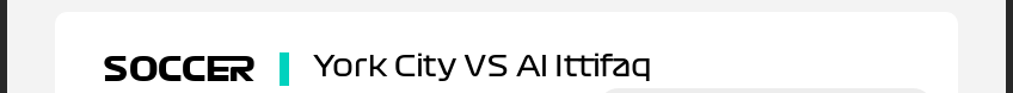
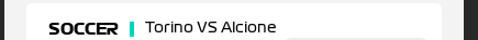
- York City VS Al Ittifaq
+ Torino VS Alcione
